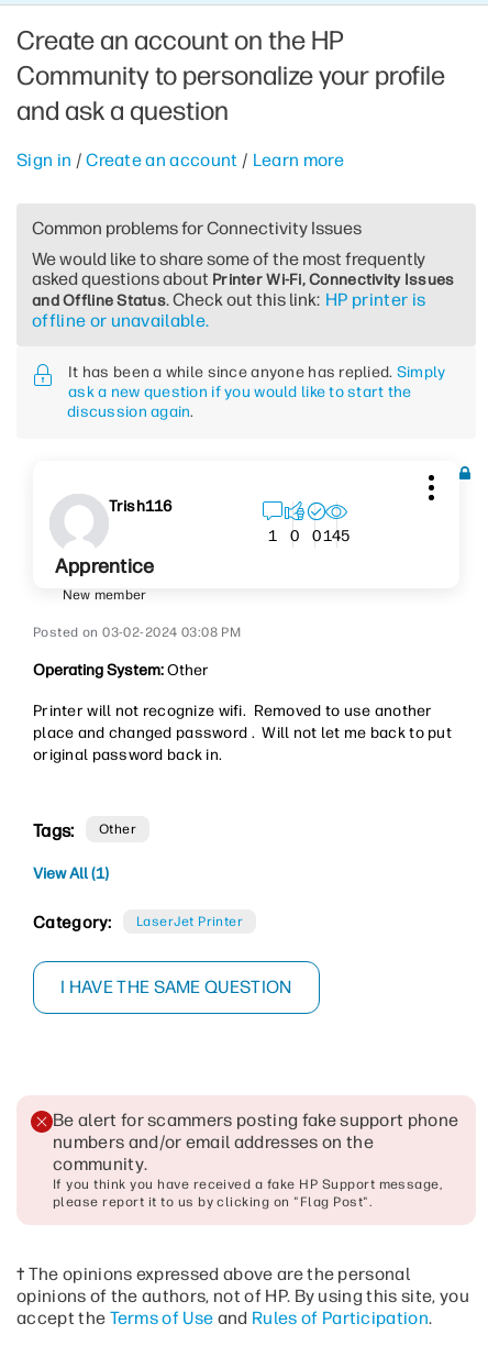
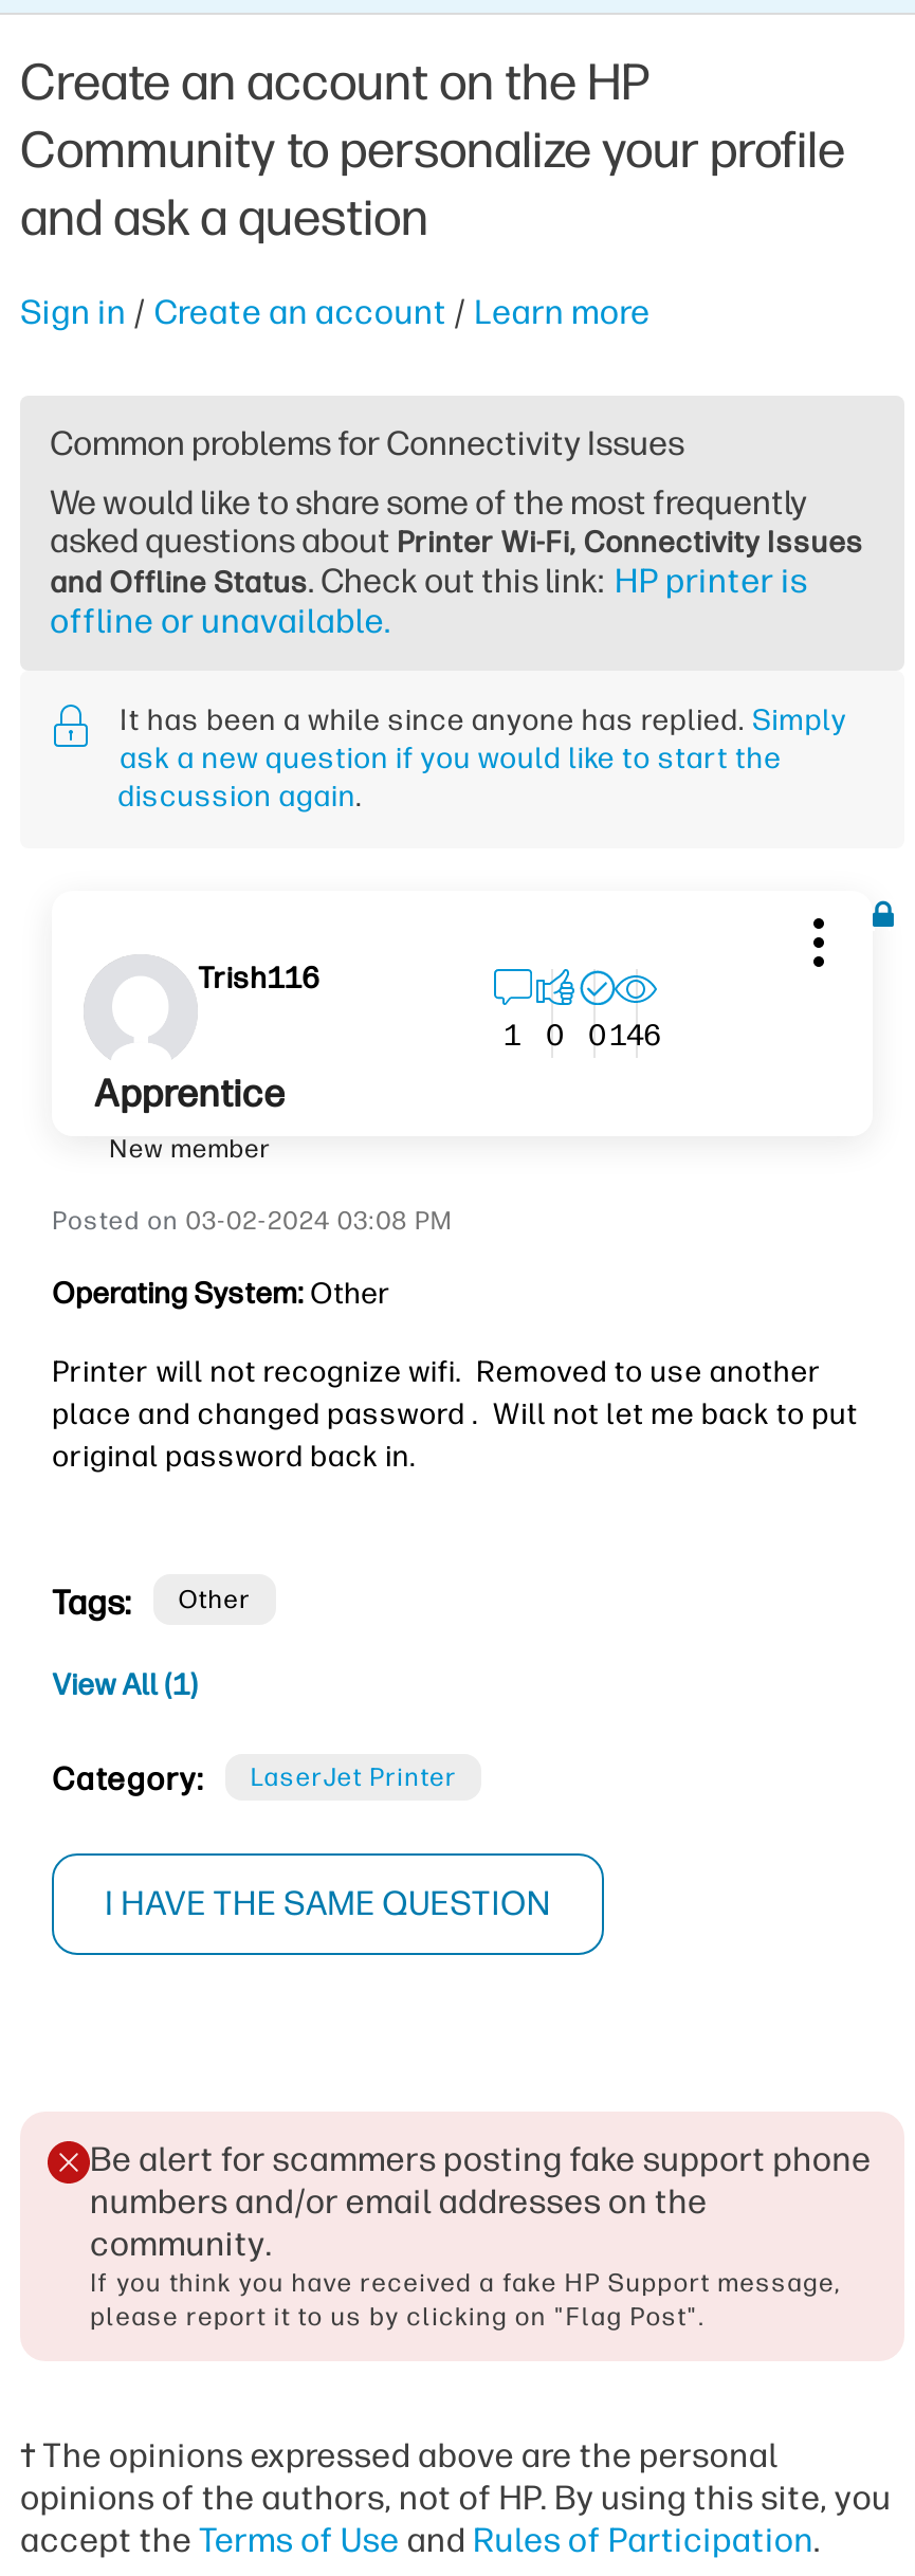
- 1 0 0 145
+ 1 0 0 146
